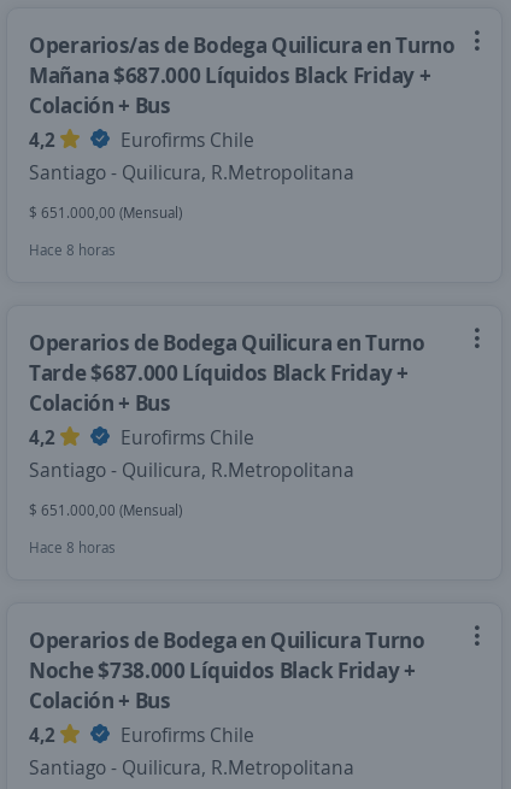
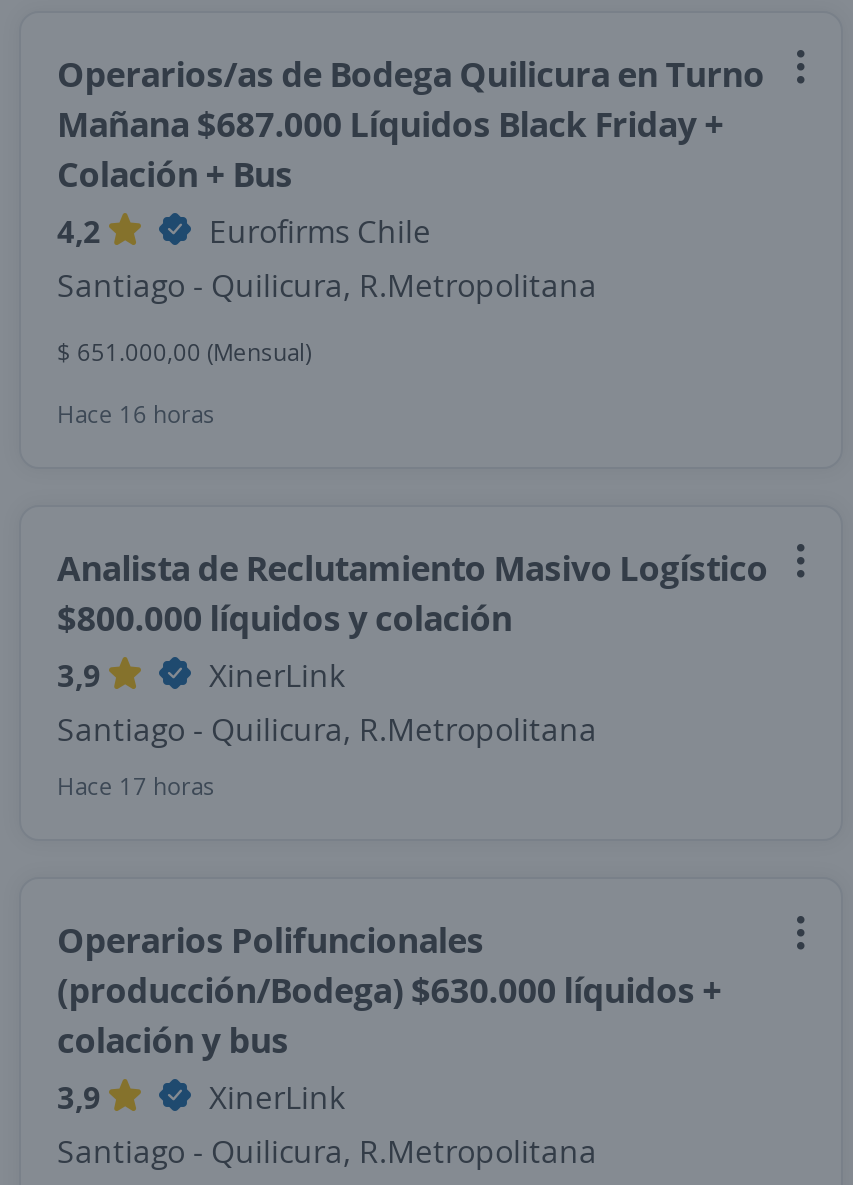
- Hace 8 horas
+ Hace 16 horas

- Operarios de Bodega Quilicura en Turno
- Tarde $687.000 Líquidos Black Friday +
- Colación + Bus
- 4,2
- Eurofirms Chile
+ Analista de Reclutamiento Masivo Logístico
+ $800.000 líquidos y colación
+ 3,9
+ XinerLink

- $ 651.000,00 (Mensual)
- Hace 8 horas
- Operarios de Bodega en Quilicura Turno
- Noche $738.000 Líquidos Black Friday +
- Colación + Bus
- 4,2
- Eurofirms Chile
+ Hace 17 horas
+ Operarios Polifuncionales
+ (producción/Bodega) $630.000 líquidos +
+ colación y bus
+ 3,9
+ XinerLink
